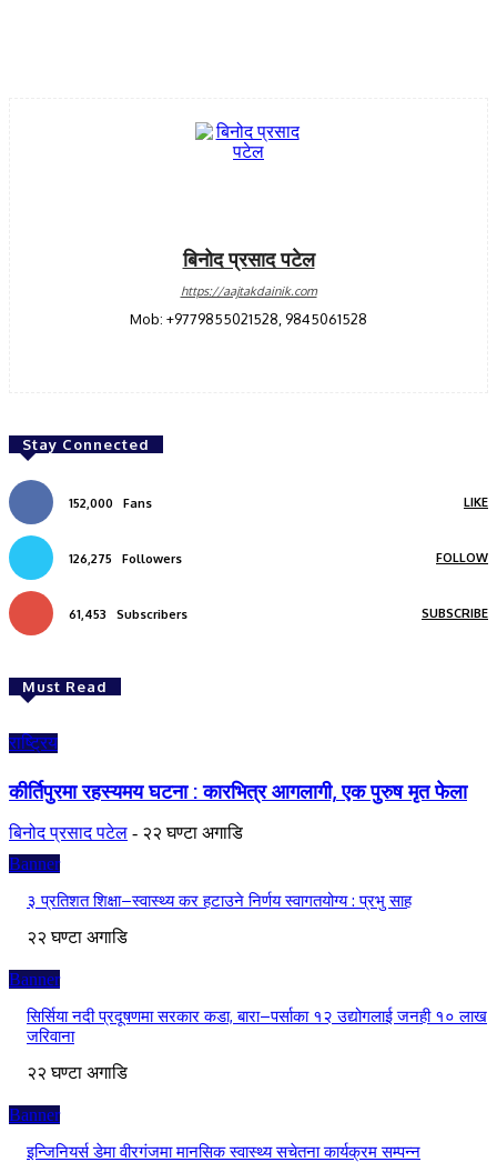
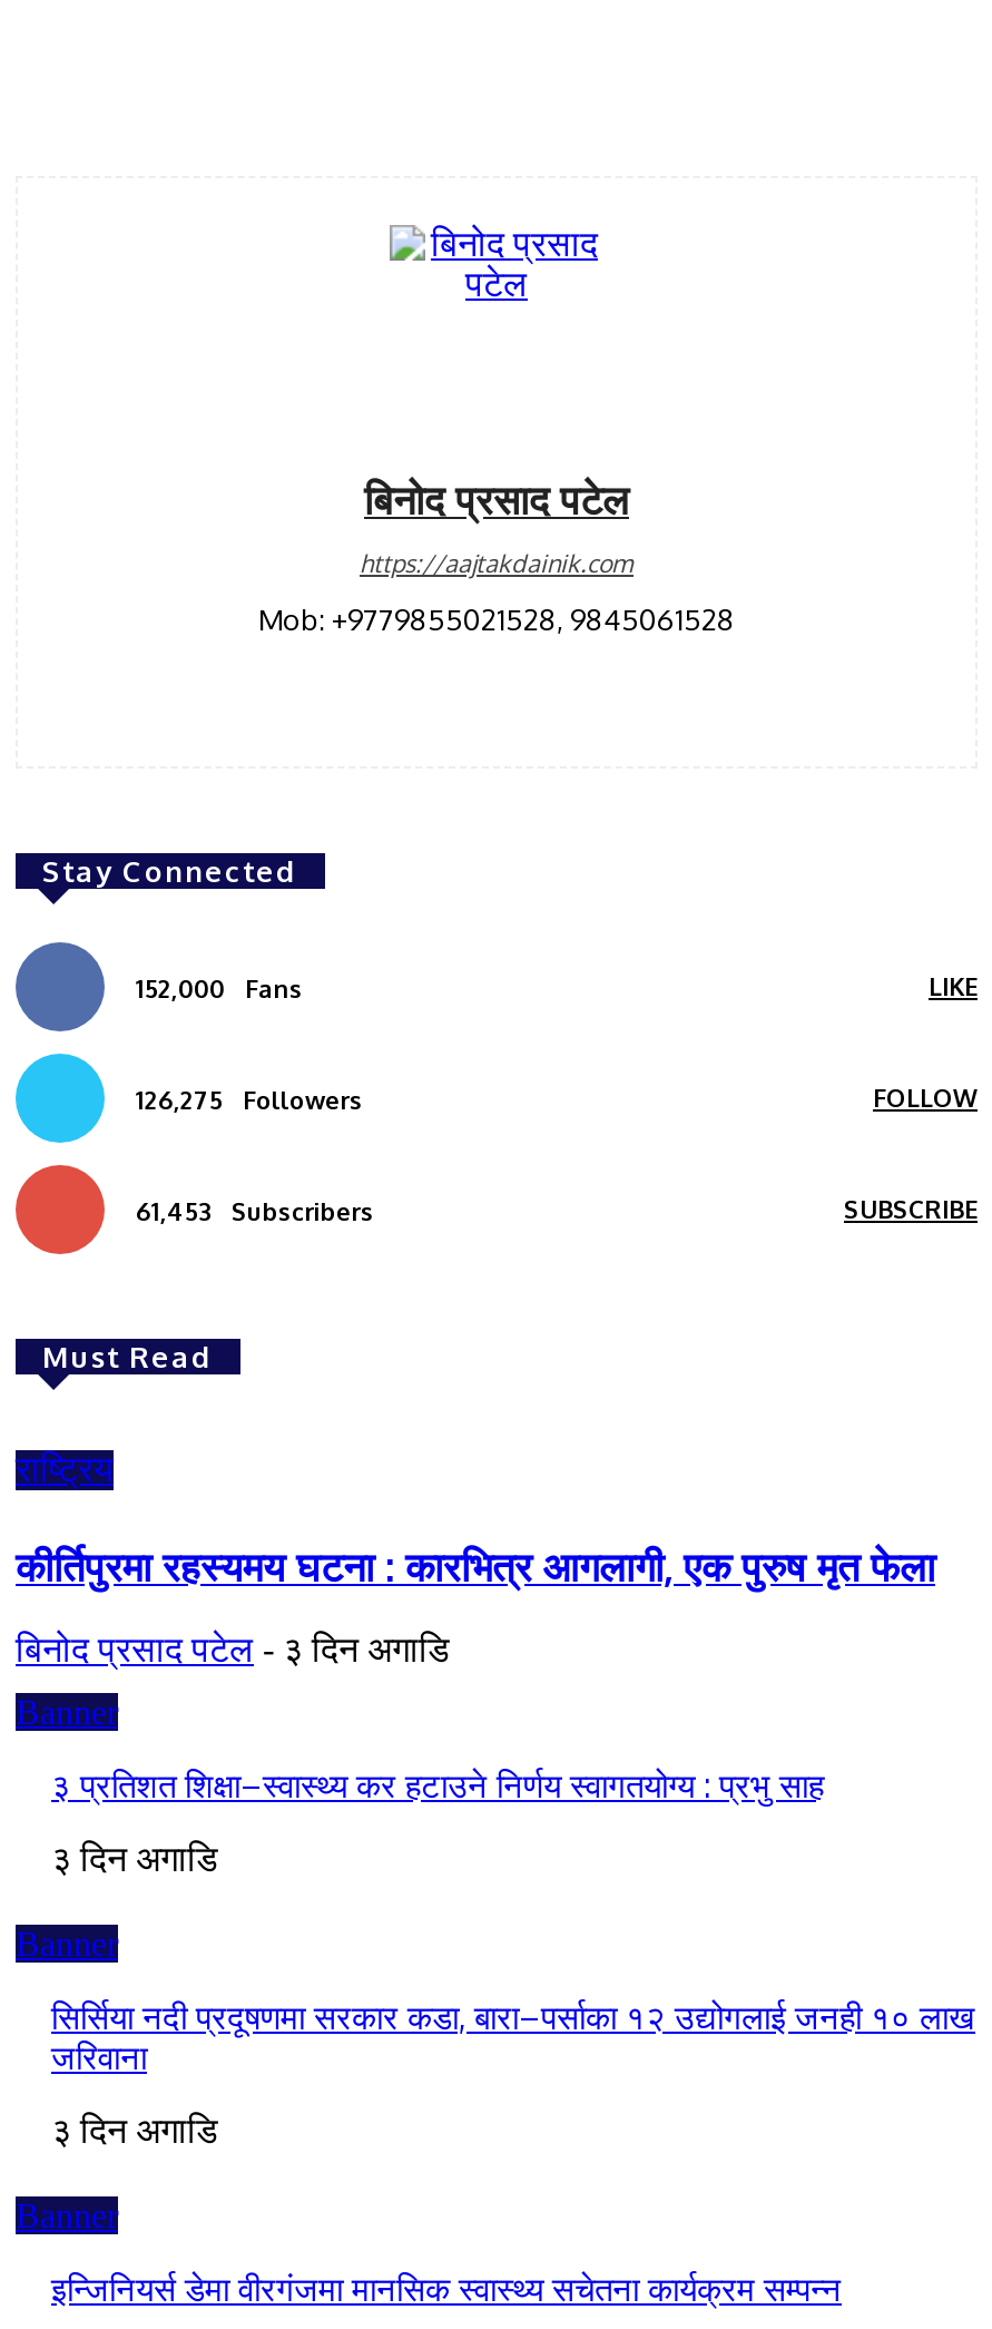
- बिनोद प्रसाद पटेल - २२ घण्टा अगाडि
+ बिनोद प्रसाद पटेल - ३ दिन अगाडि

- २२ घण्टा अगाडि
+ ३ दिन अगाडि

- २२ घण्टा अगाडि
+ ३ दिन अगाडि
